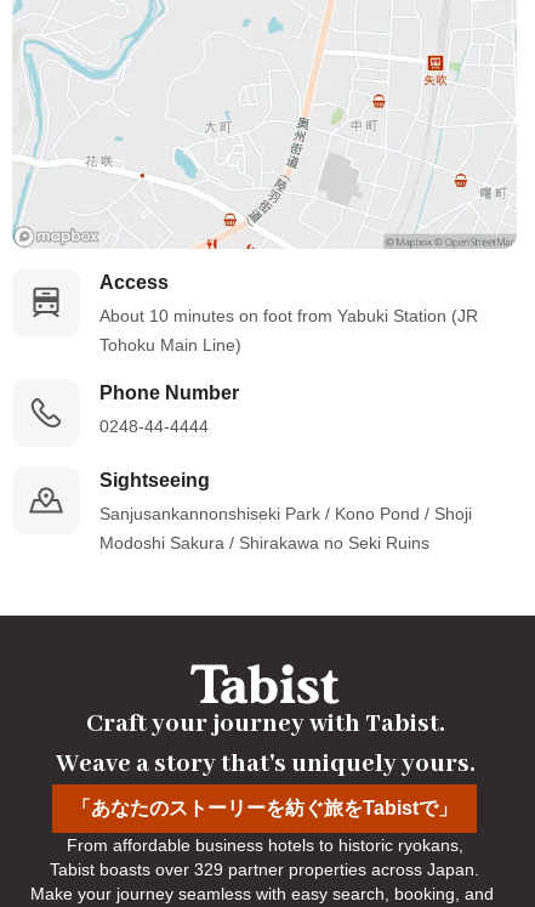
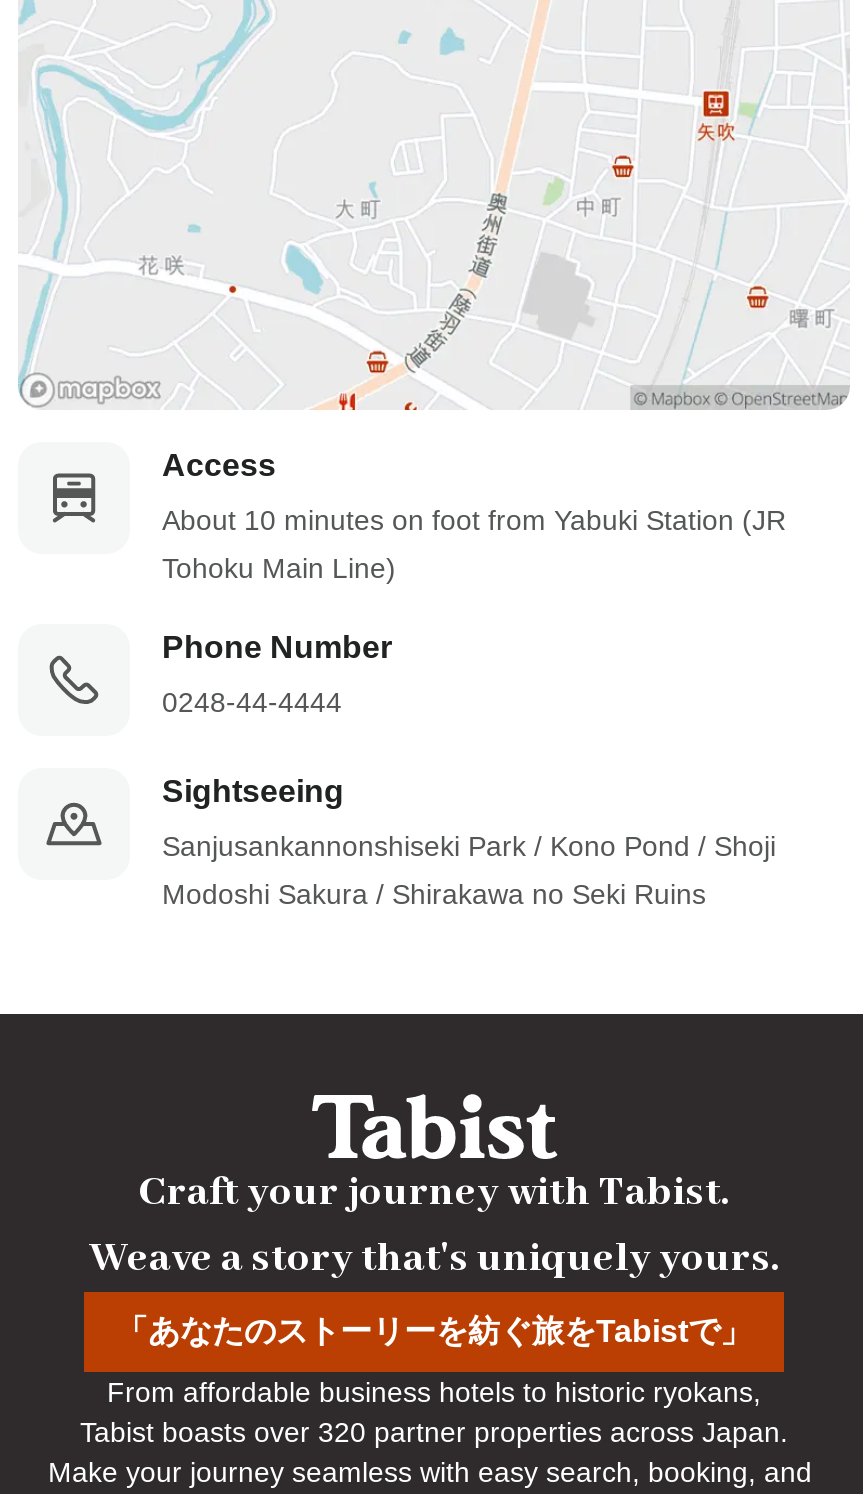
- Tabist boasts over 329 partner properties across Japan.
+ Tabist boasts over 320 partner properties across Japan.
